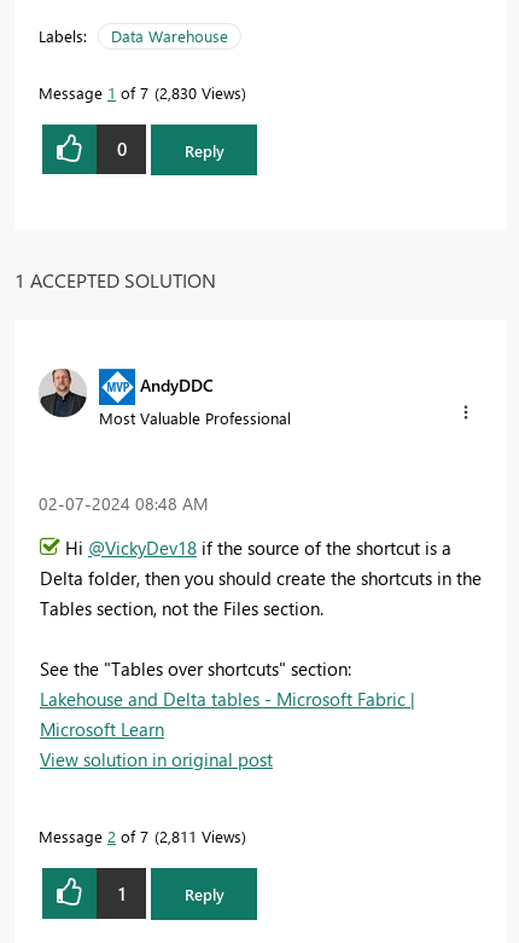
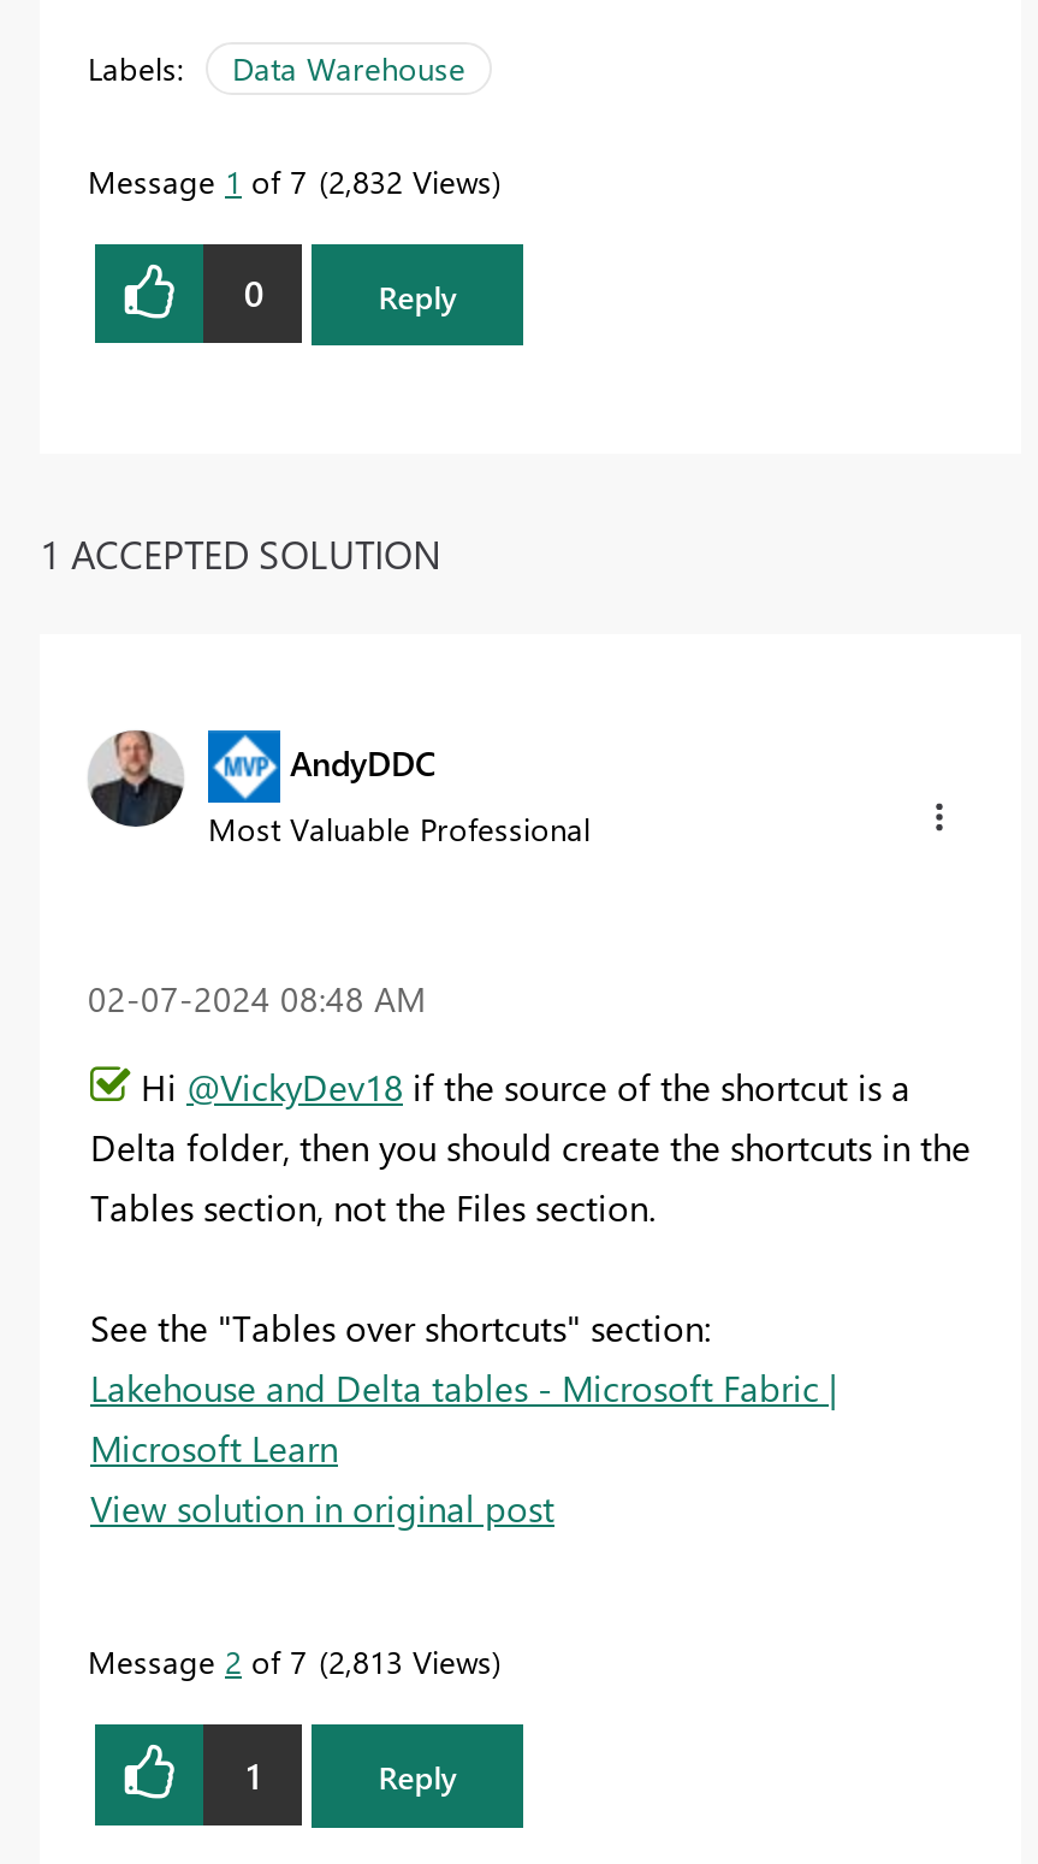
- Message 1 of 7 2,830 Views
+ Message 1 of 7 2,832 Views

- Message 2 of 7 2,811 Views
+ Message 2 of 7 2,813 Views
